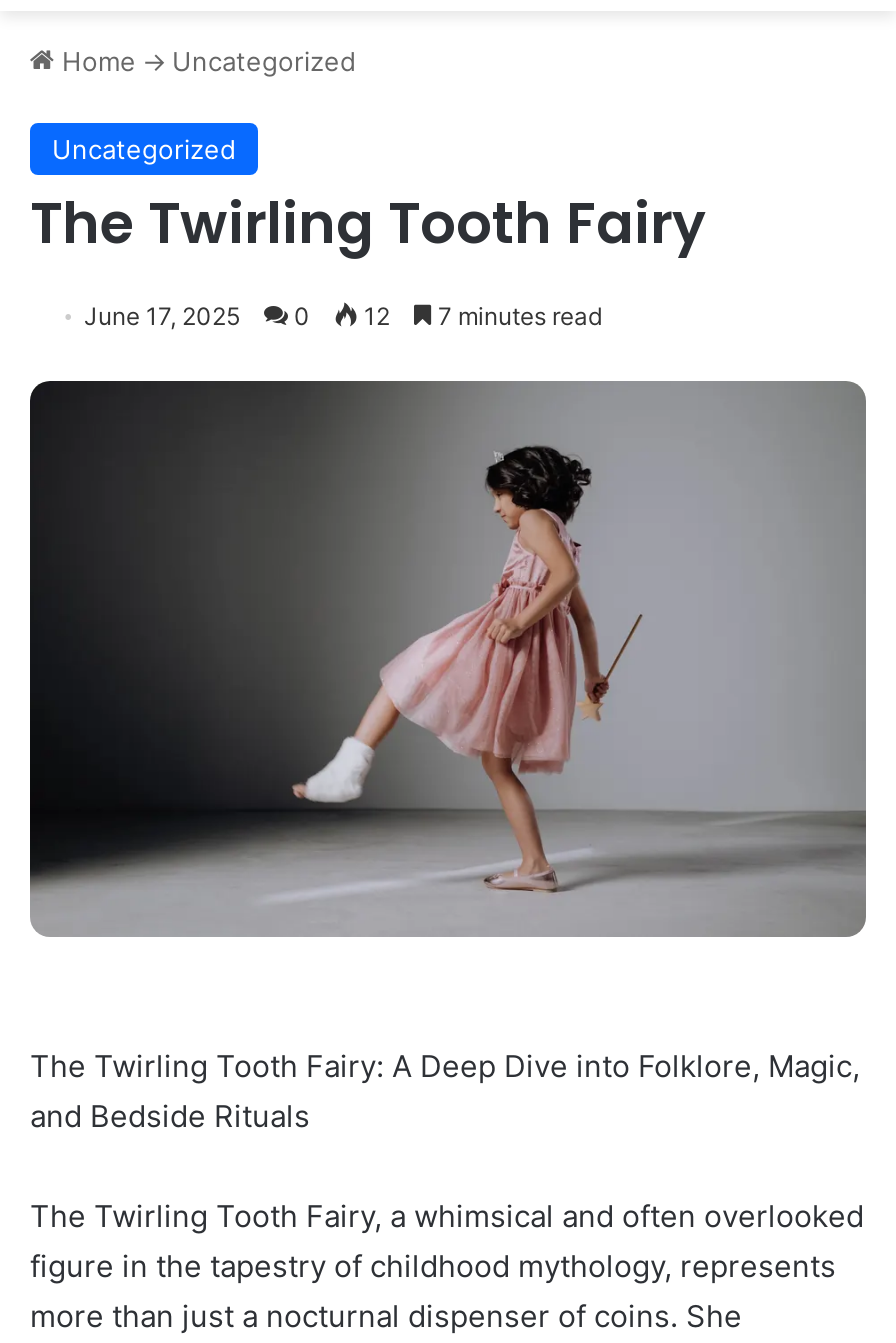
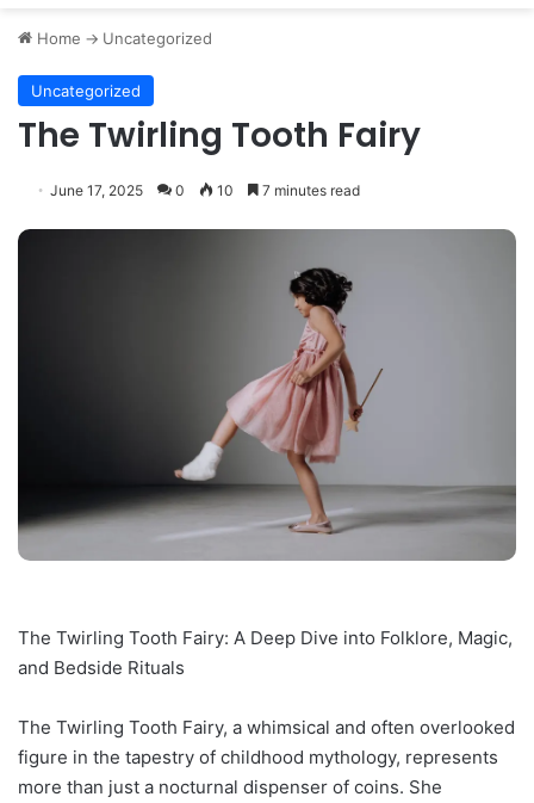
- June 17, 2025 0 12 7 minutes read
+ June 17, 2025 0 10 7 minutes read
